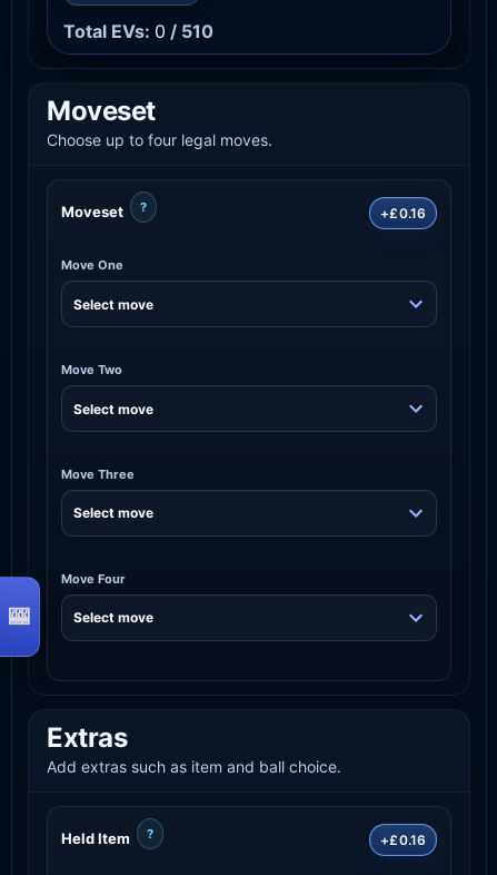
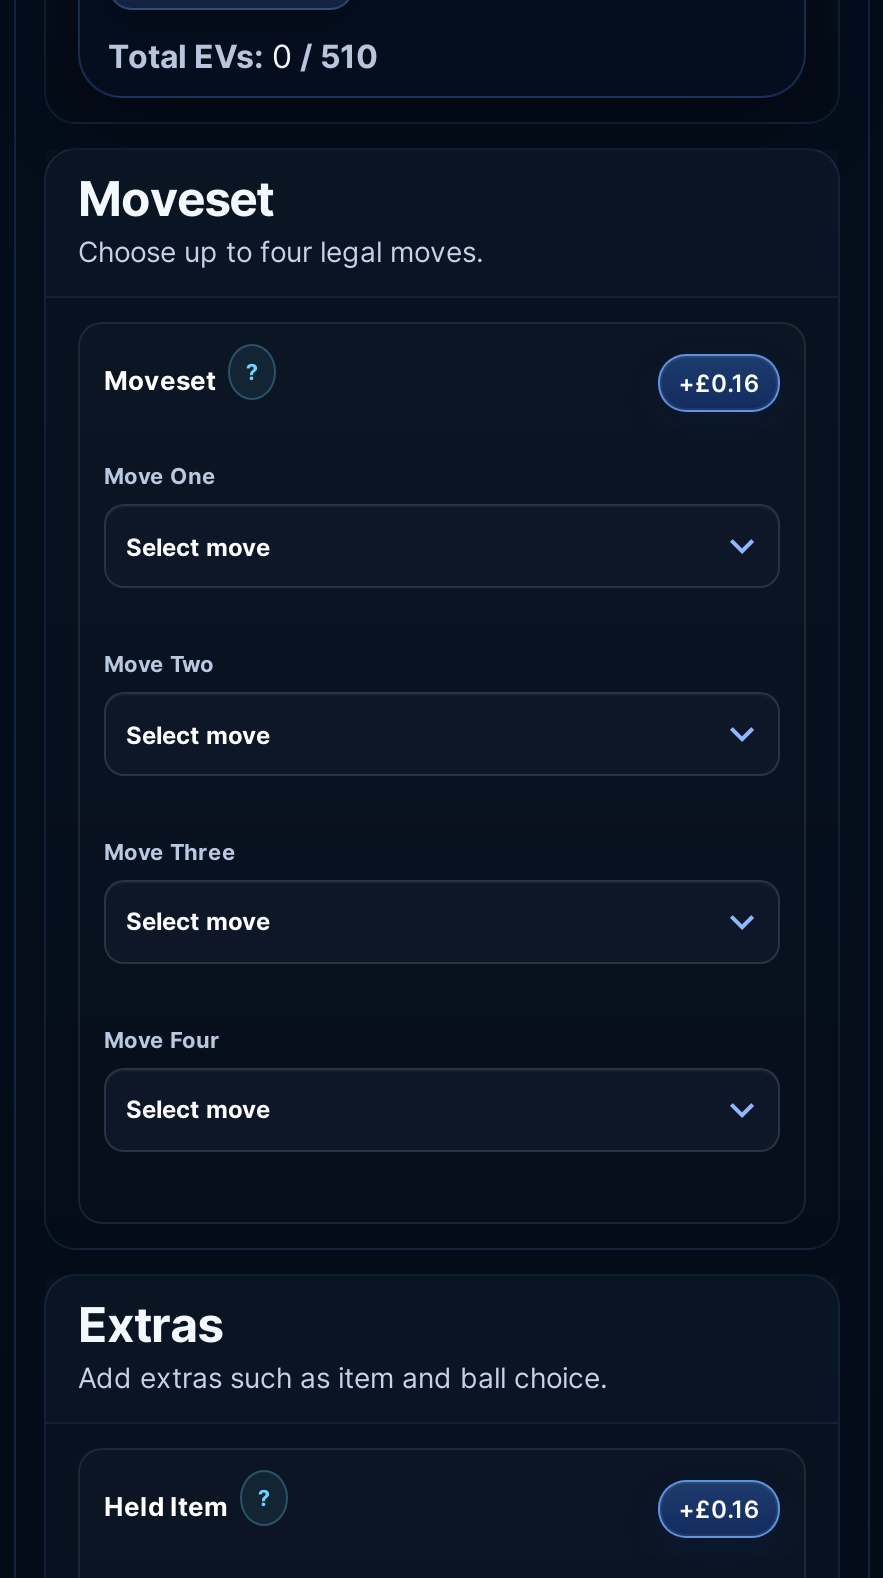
- [image]
